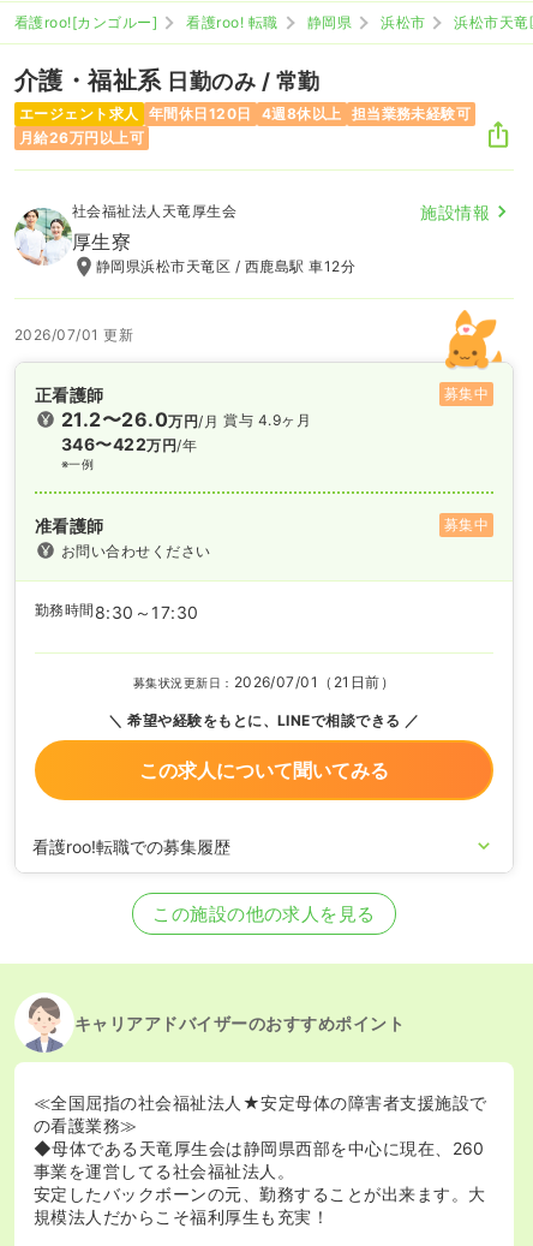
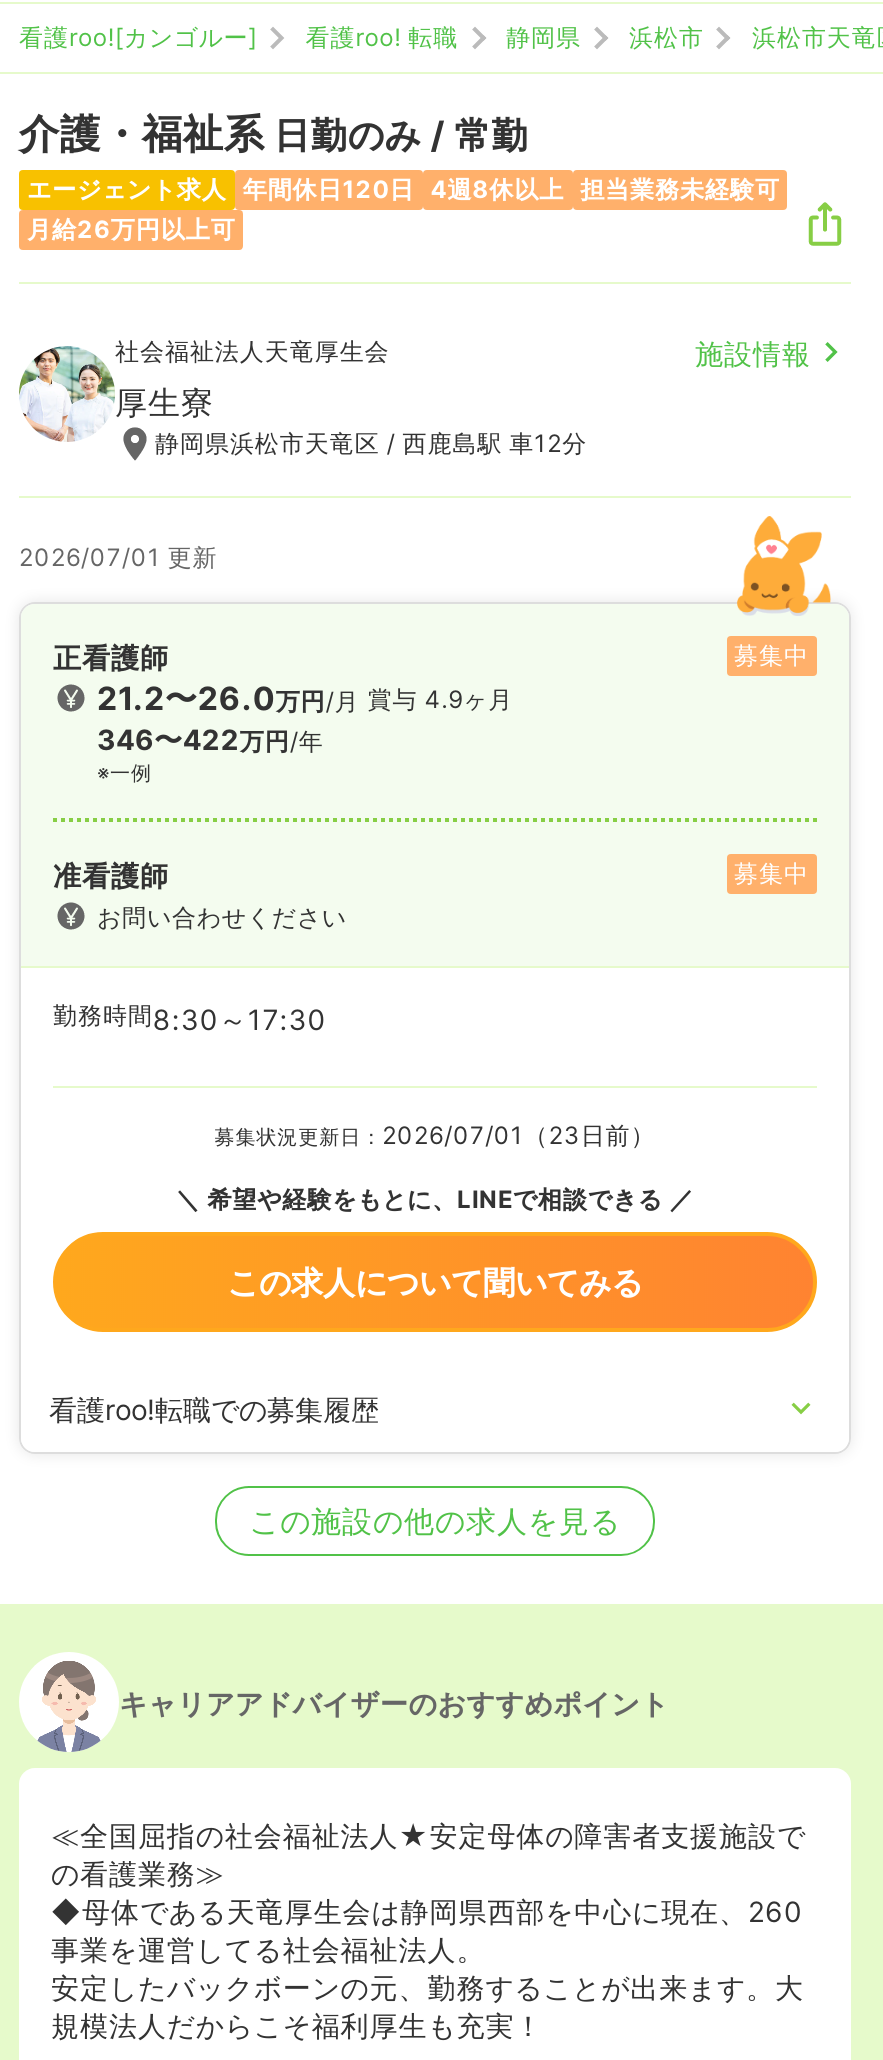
- 募集状況更新日：2026/07/01（21日前）
+ 募集状況更新日：2026/07/01（23日前）
